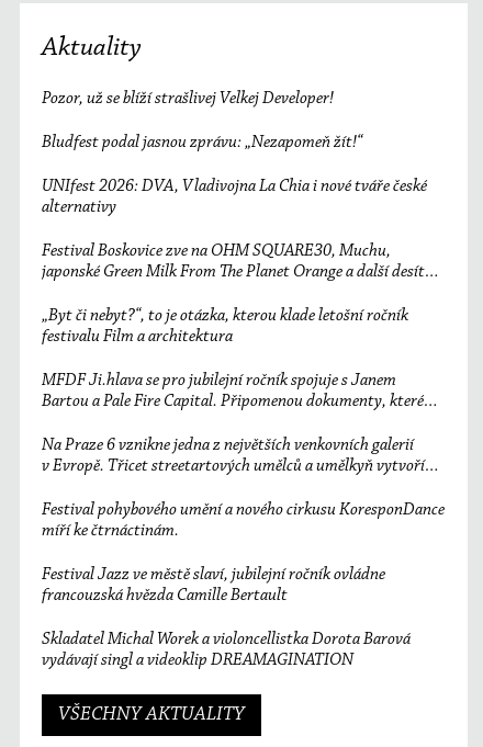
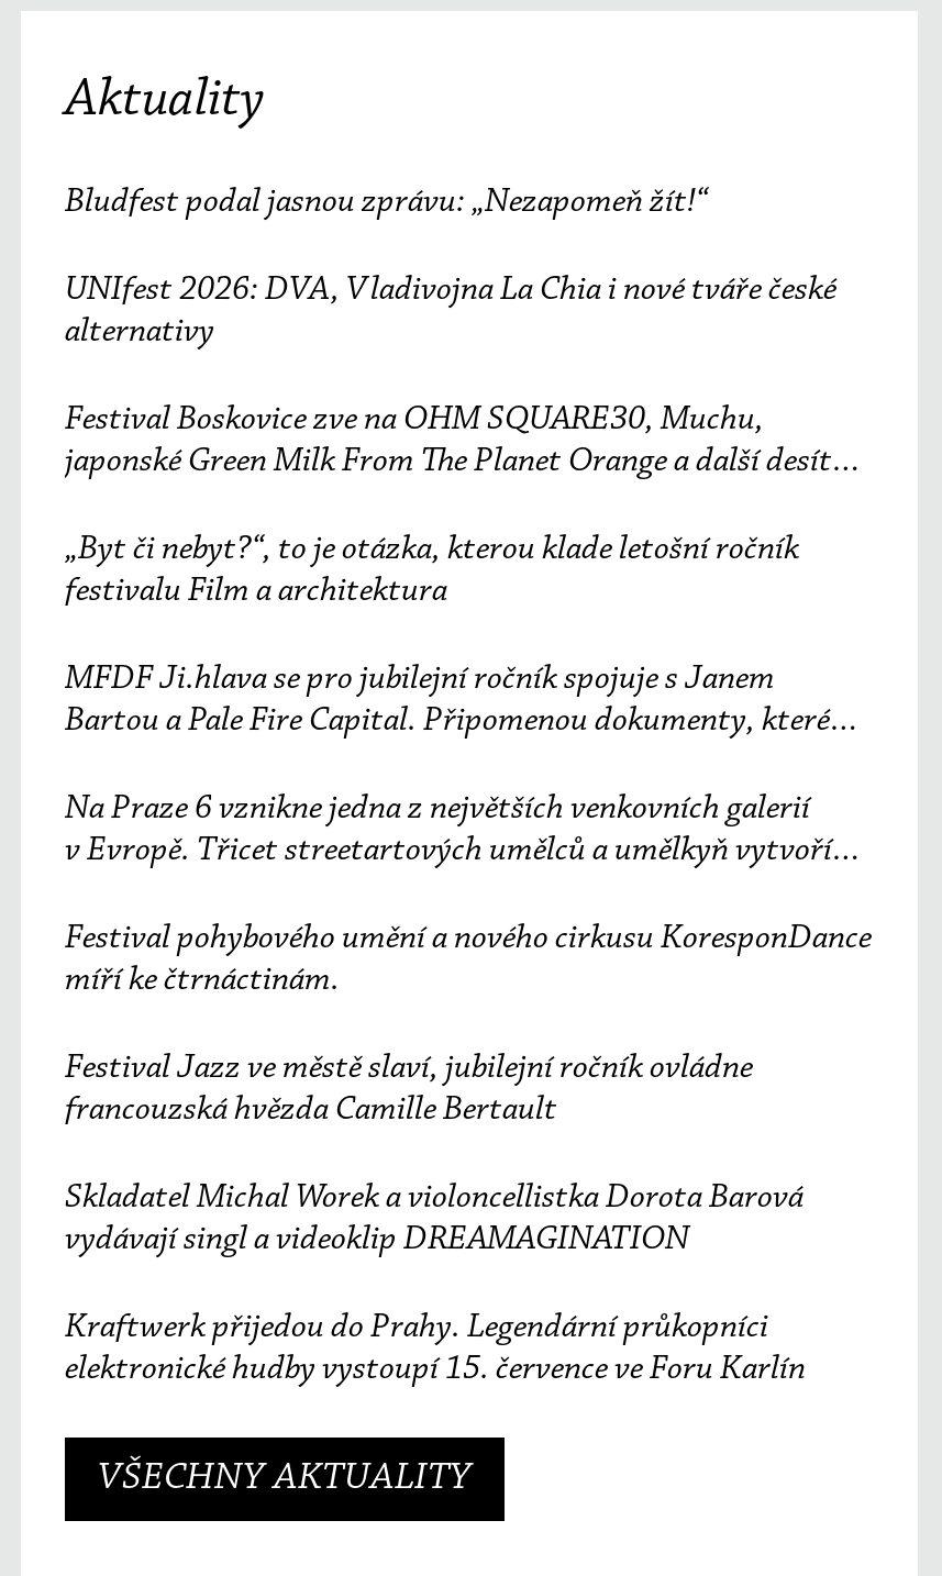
- Pozor, už se blíží strašlivej Velkej Developer!

moved up: Bludfest podal jasnou zprávu: „Nezapomeň žít!“ | UNIfest 2026: DVA, Vladivojna La Chia i nové tváře české | alternativy | ... | francouzská hvězda Camille Bertault | Skladatel Michal Worek a violoncellistka Dorota Barová

+ Kraftwerk přijedou do Prahy. Legendární průkopníci
+ elektronické hudby vystoupí 15. července ve Foru Karlín
